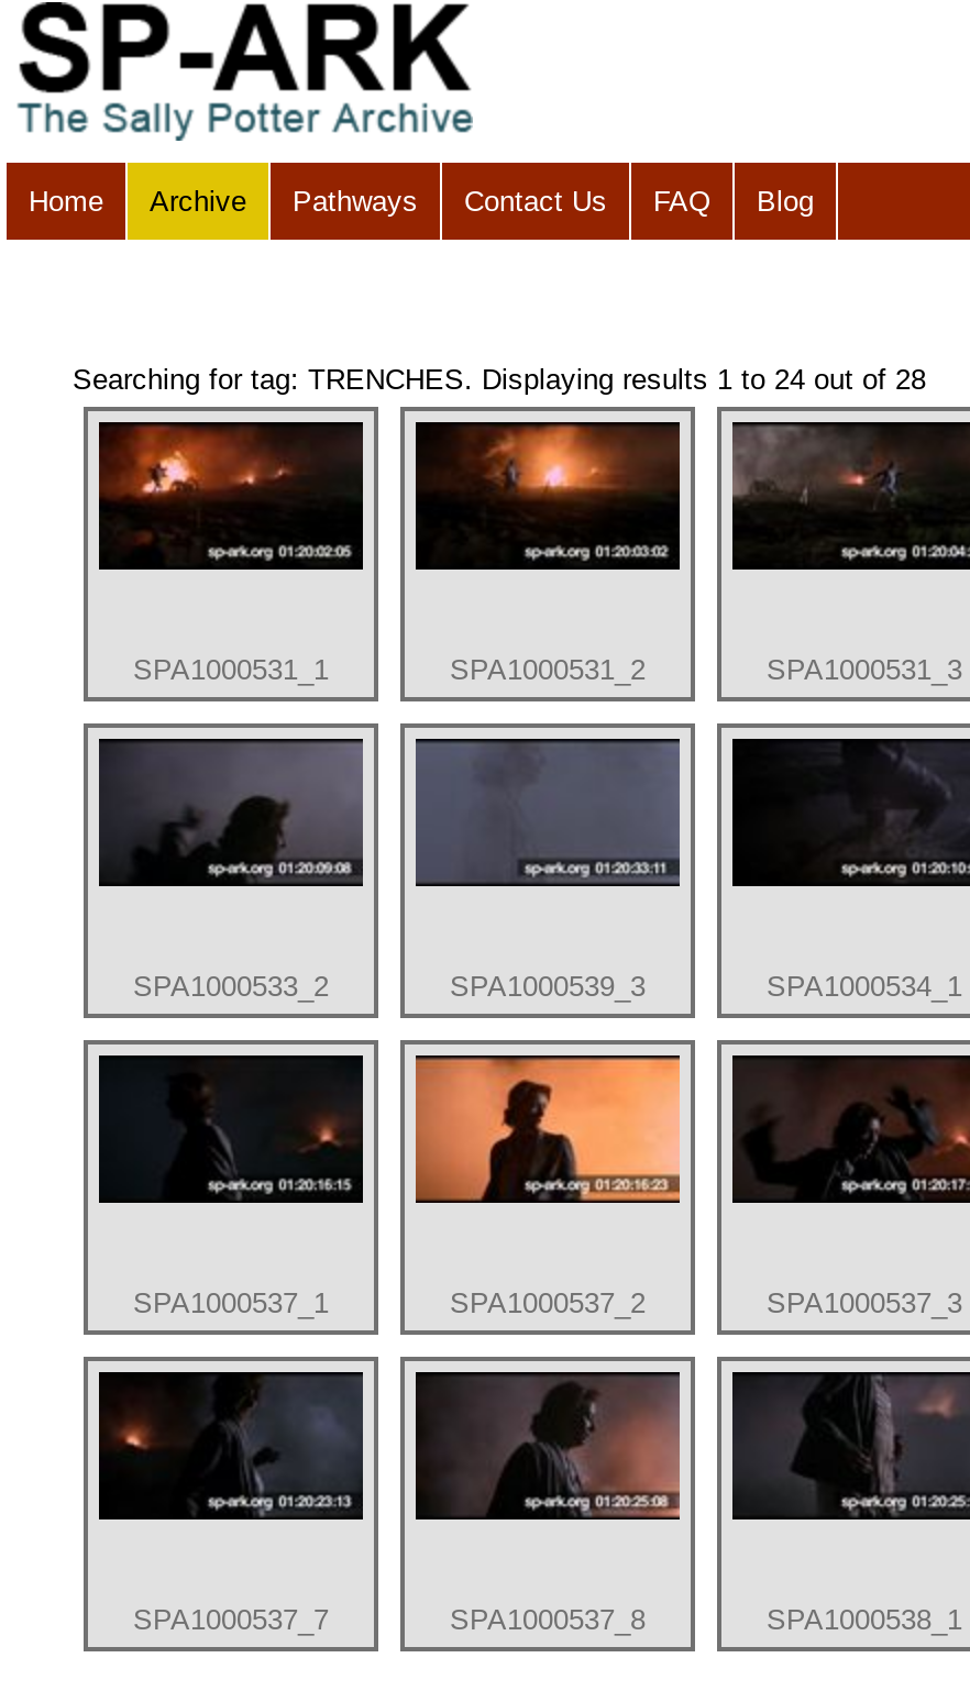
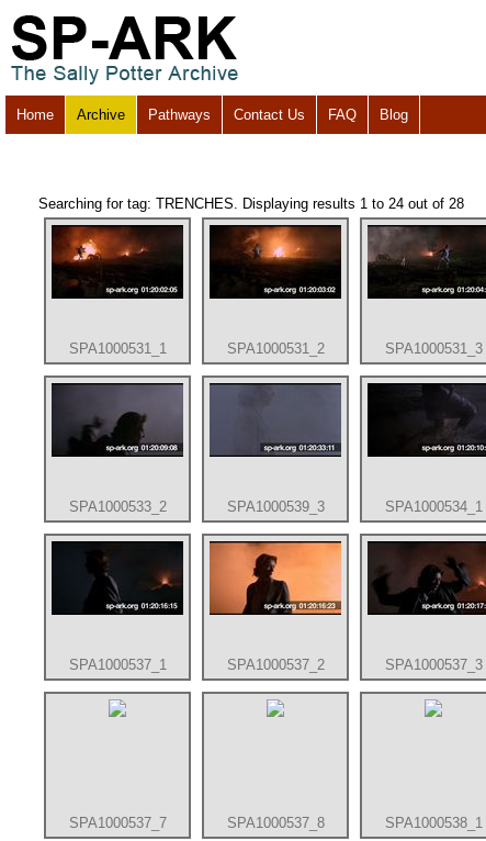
- [image]

- [image]

- [image]
